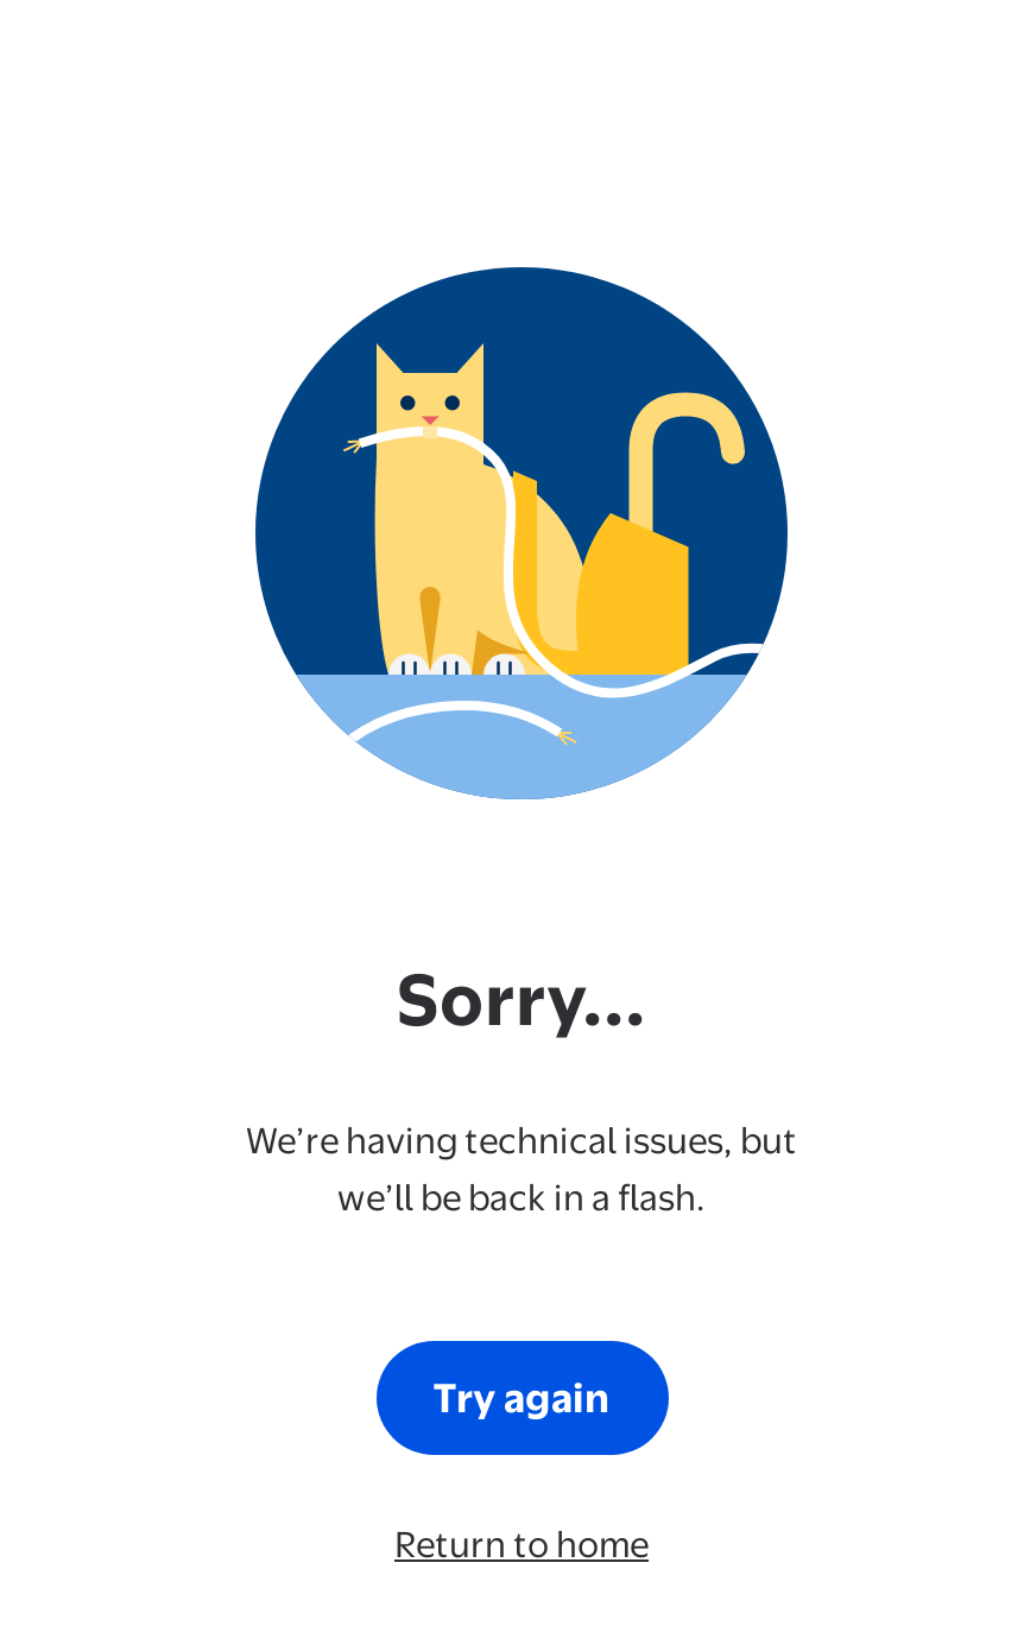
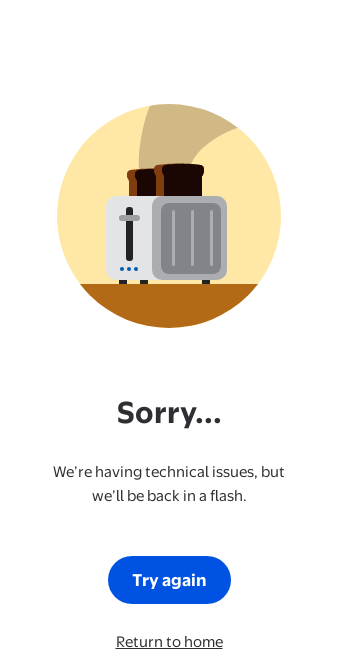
- [image]
+ [image]
